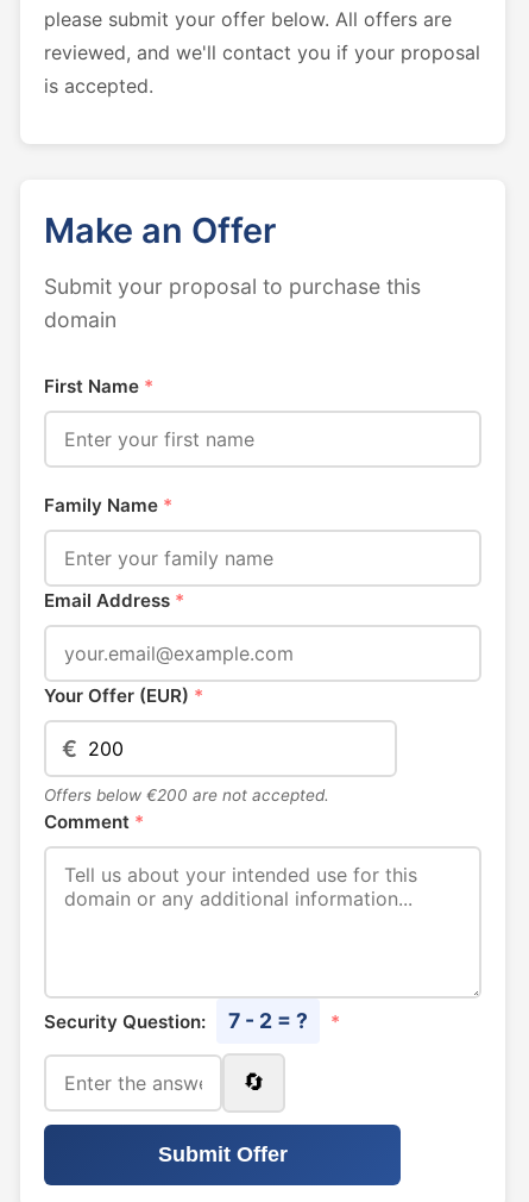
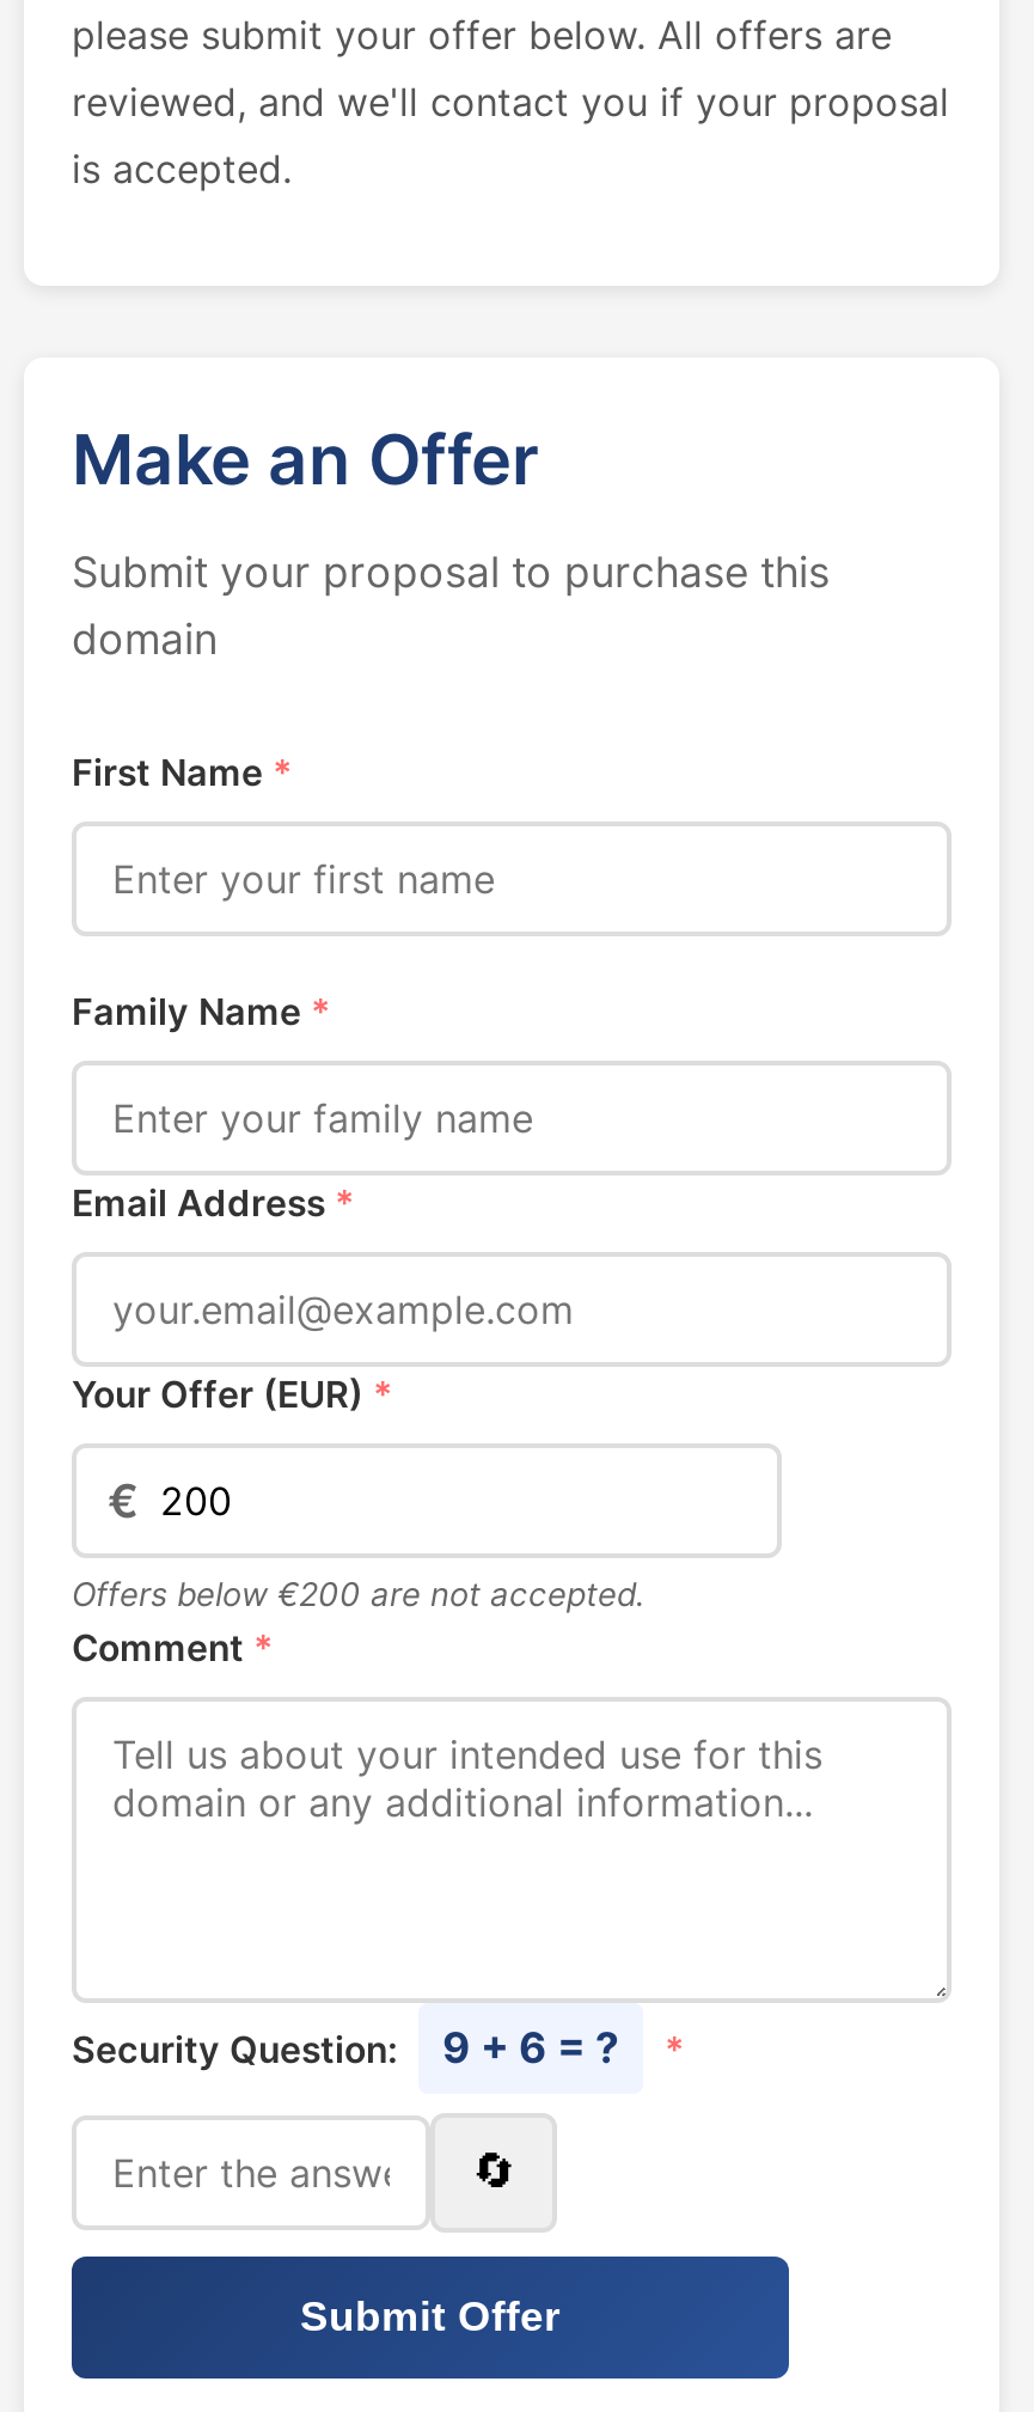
- 7 - 2 = ?
+ 9 + 6 = ?
